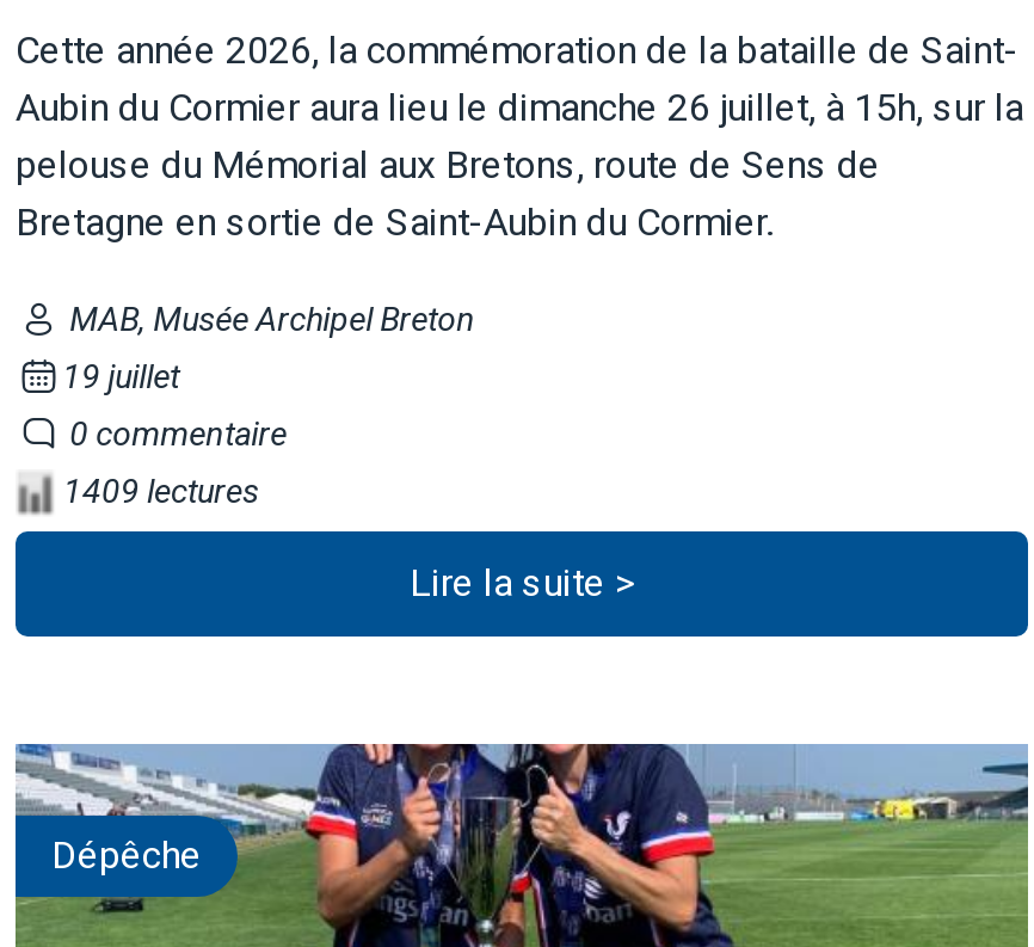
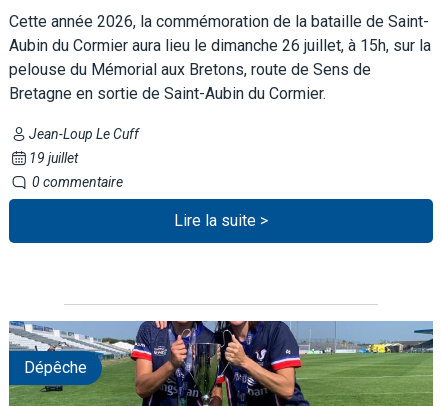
- MAB, Musée Archipel Breton
+ Jean-Loup Le Cuff

- 1409 lectures

moved up: Lire la suite >
